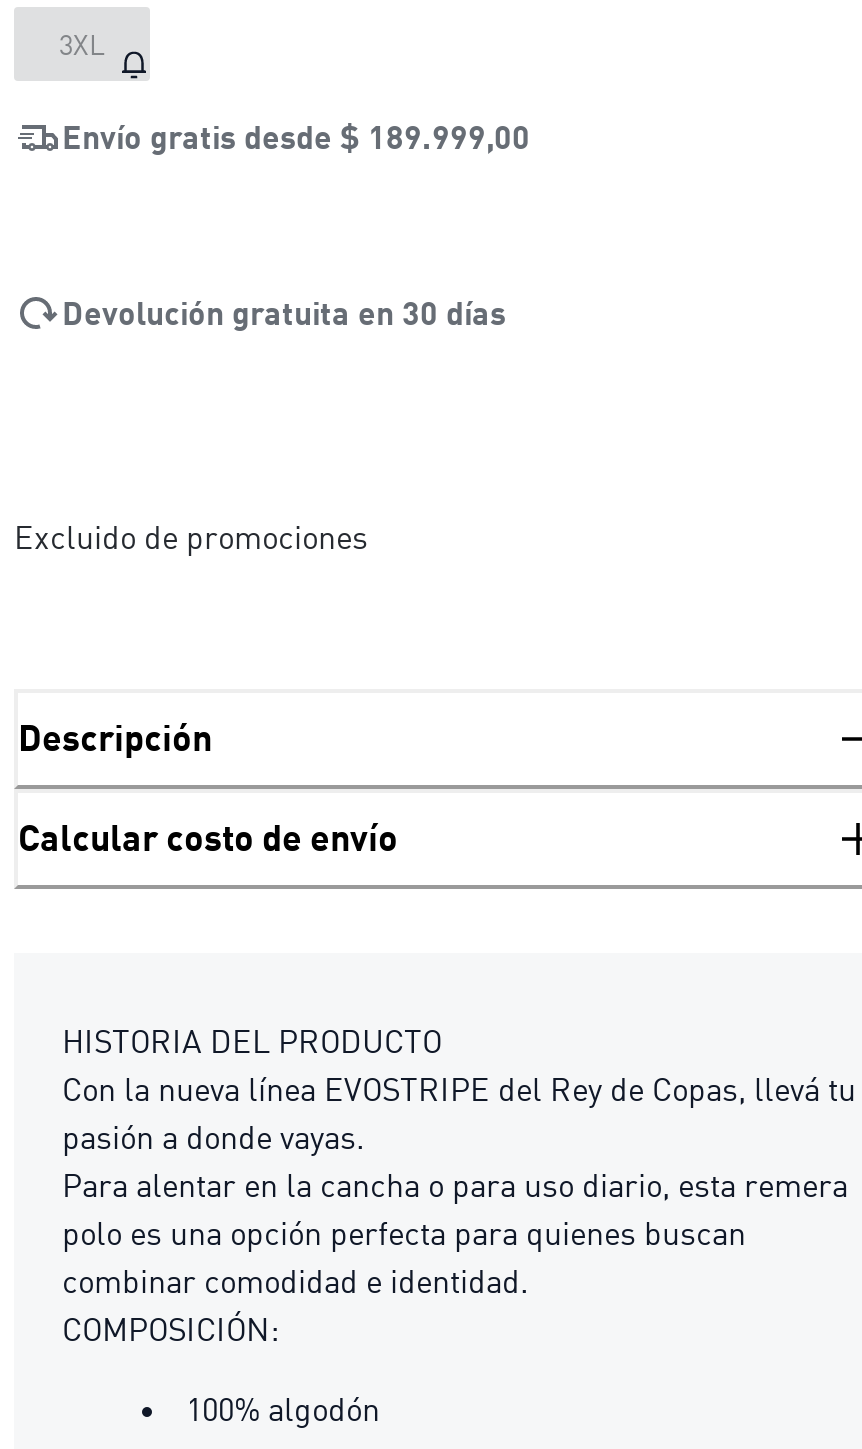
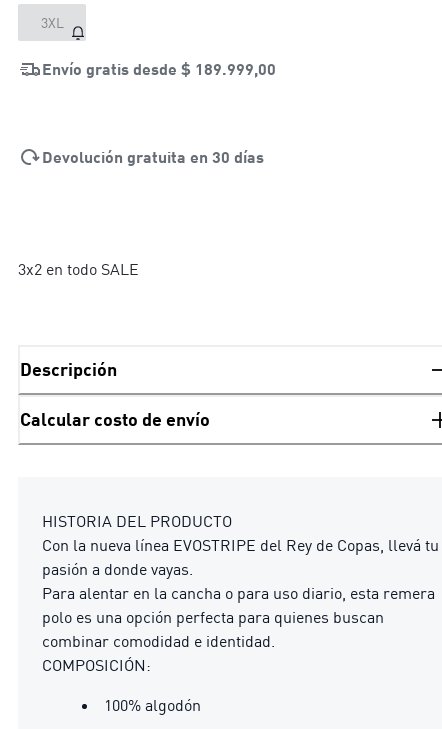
- Excluido de promociones
+ 3x2 en todo SALE
